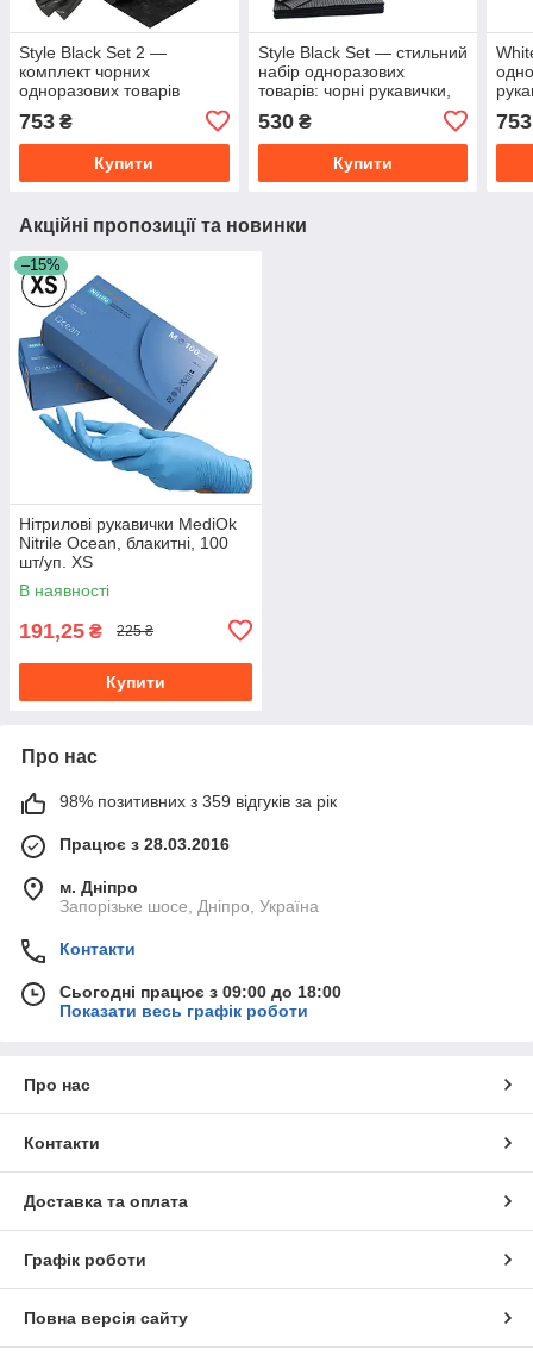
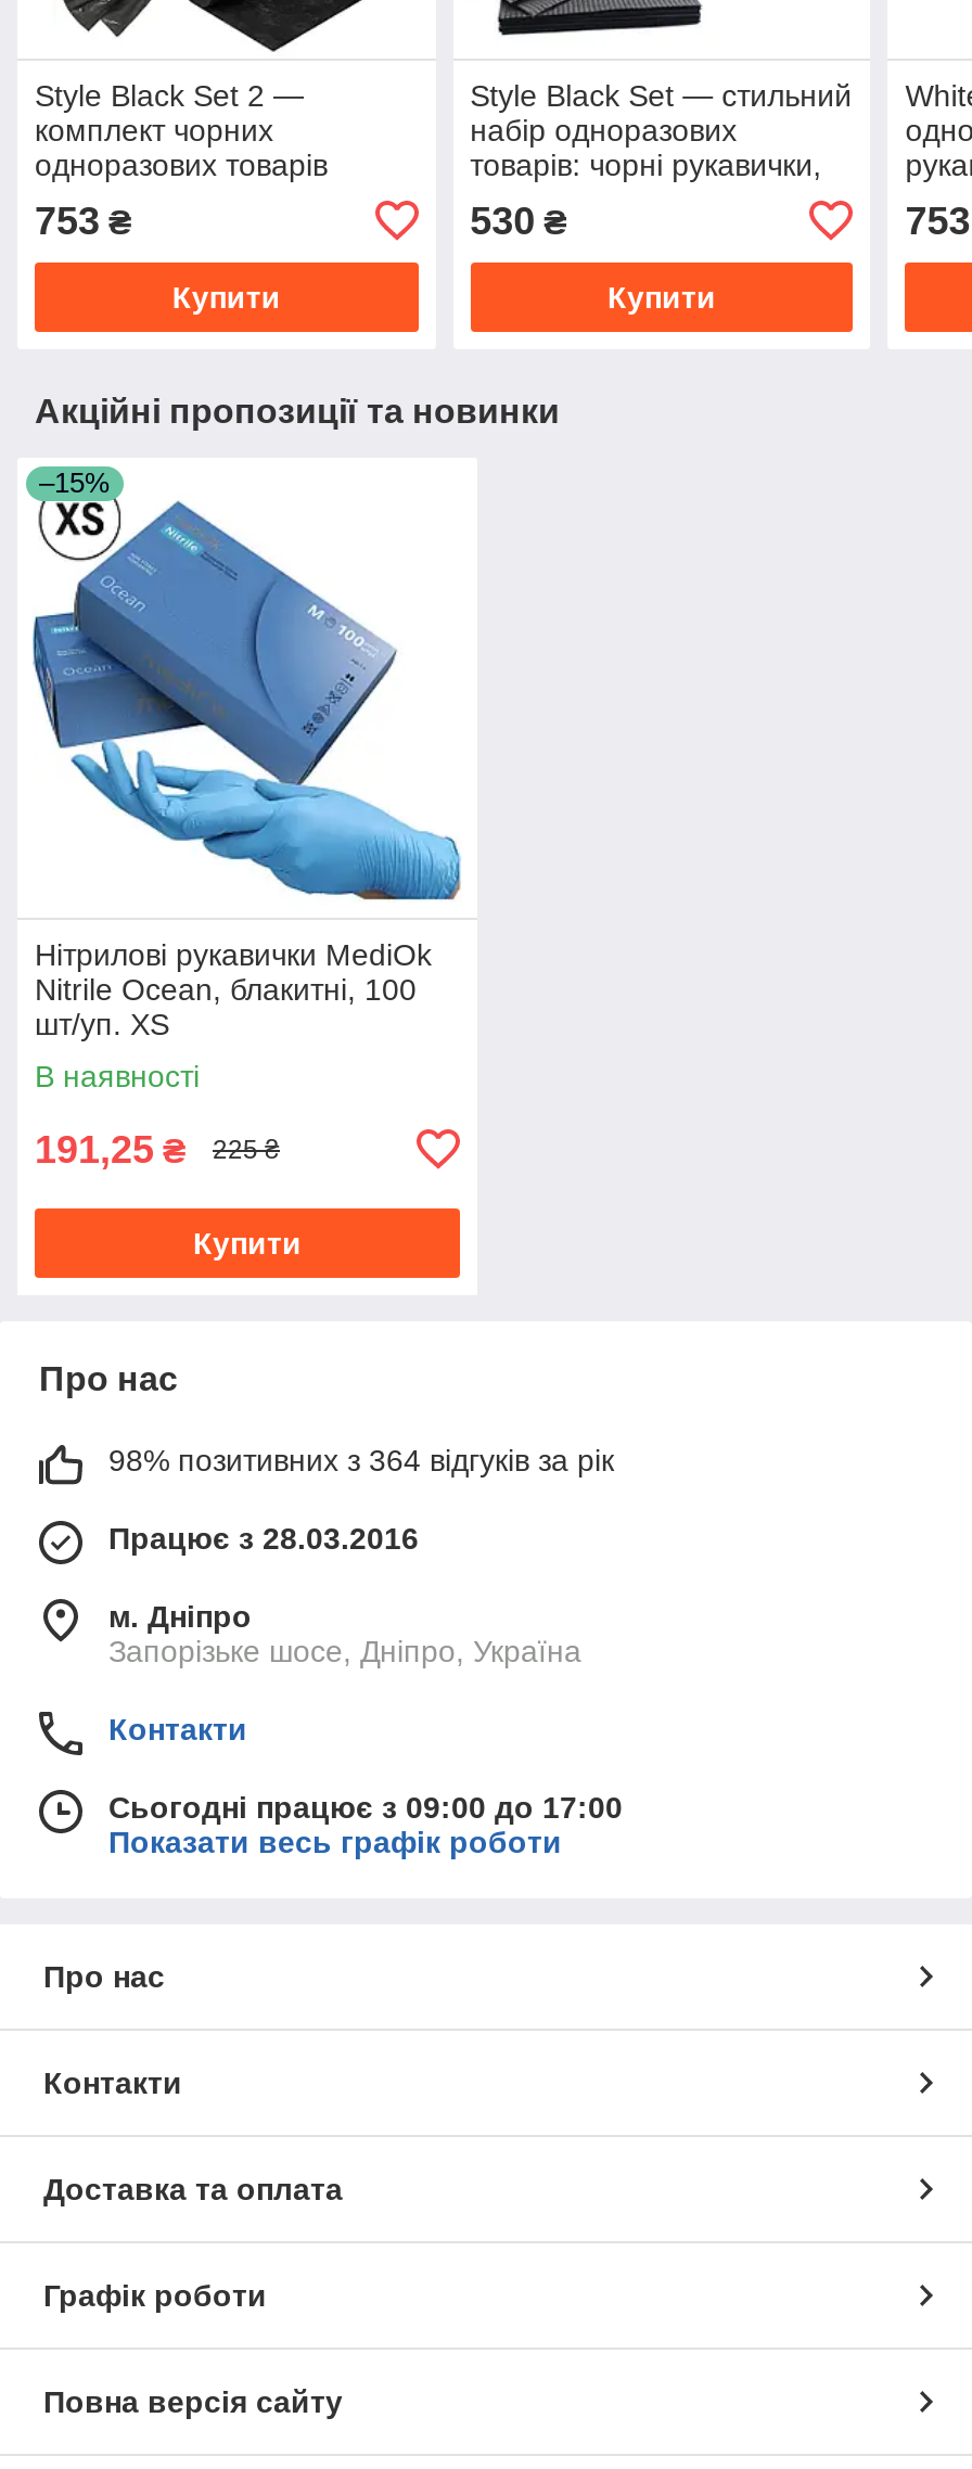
- 98% позитивних з 359 відгуків за рік
+ 98% позитивних з 364 відгуків за рік

- Сьогодні працює з 09:00 до 18:00
+ Сьогодні працює з 09:00 до 17:00
